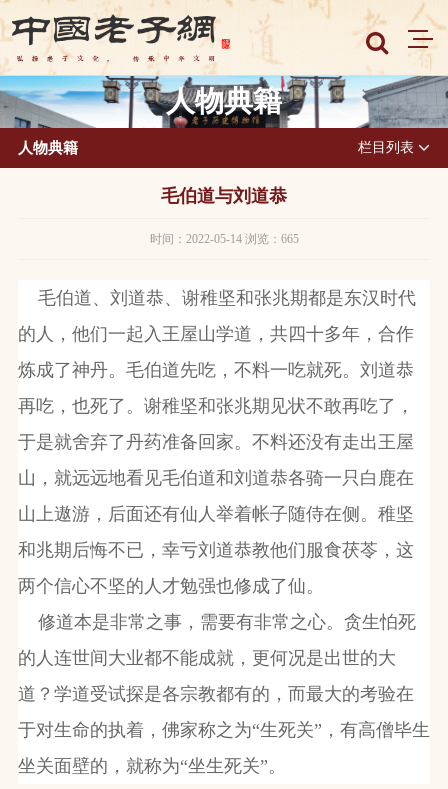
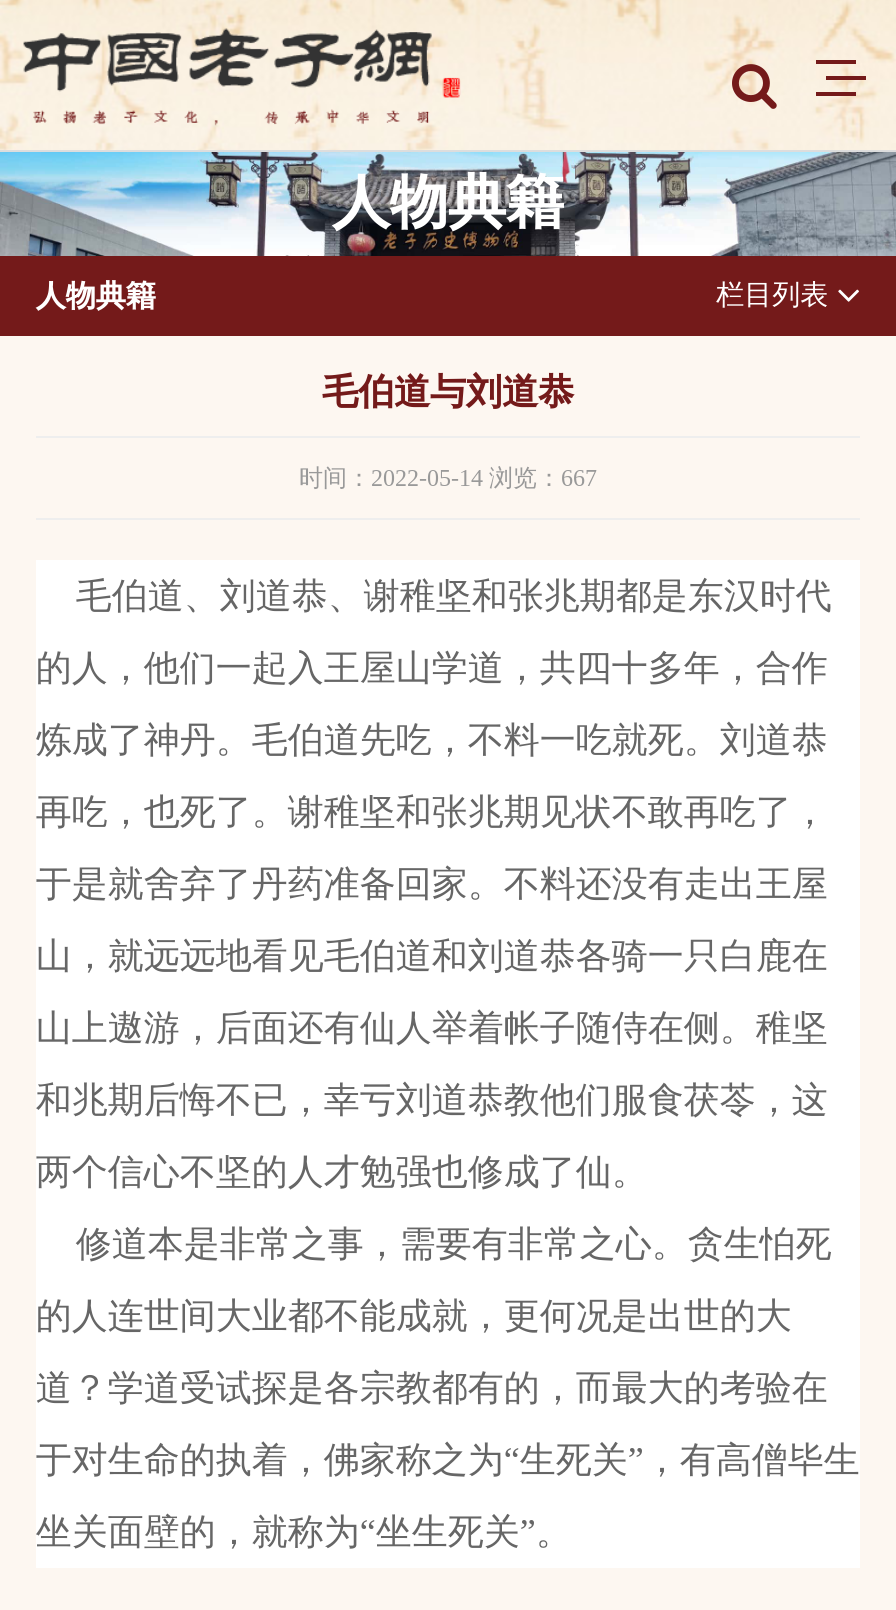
- 时间：2022-05-14 浏览：665
+ 时间：2022-05-14 浏览：667
